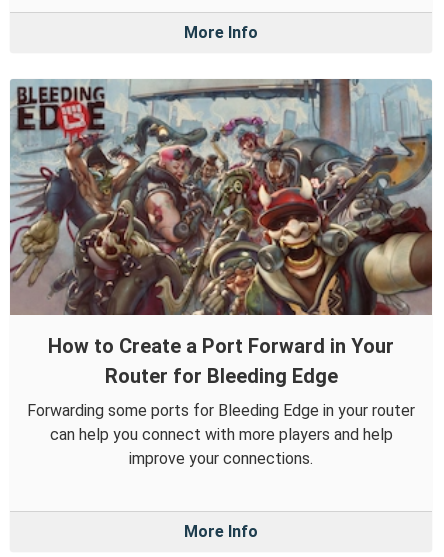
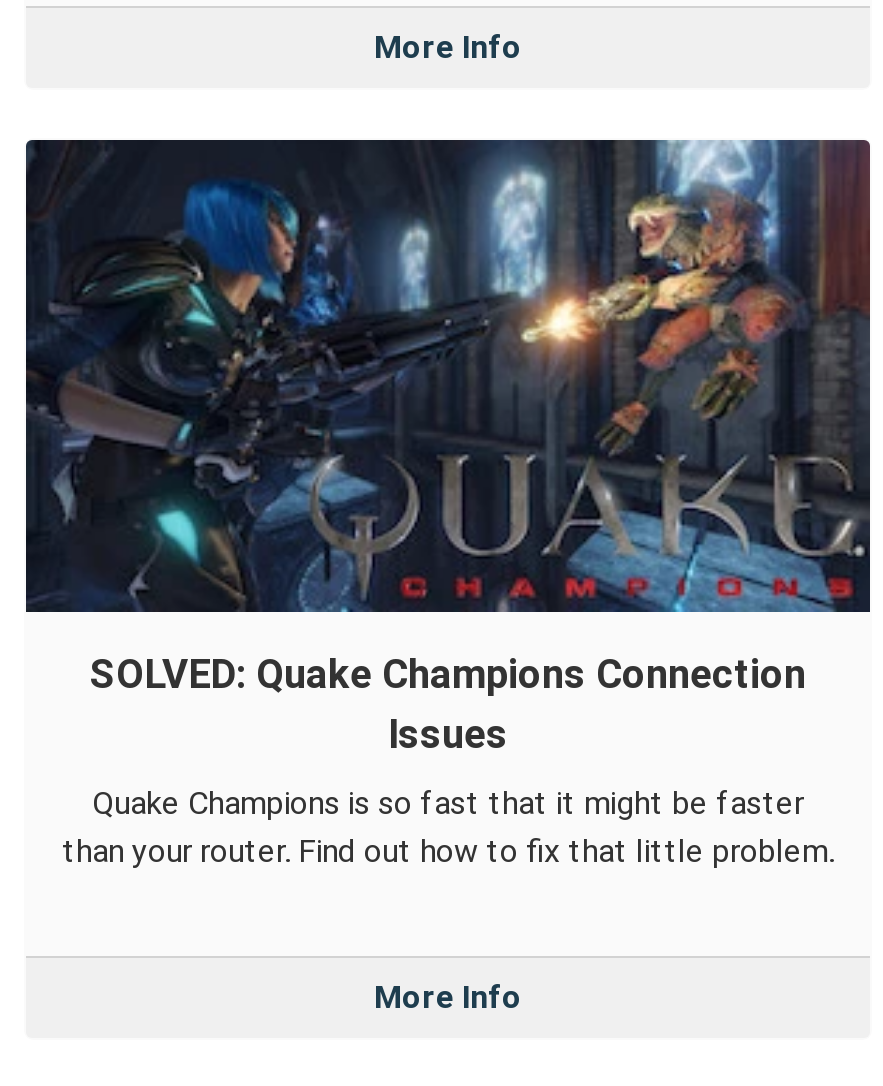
- [image]
- How to Create a Port Forward in Your
- Router for Bleeding Edge
+ [image]
+ SOLVED: Quake Champions Connection
+ Issues

- Forwarding some ports for Bleeding Edge in your router
- can help you connect with more players and help
- improve your connections.
+ Quake Champions is so fast that it might be faster
+ than your router. Find out how to fix that little problem.
